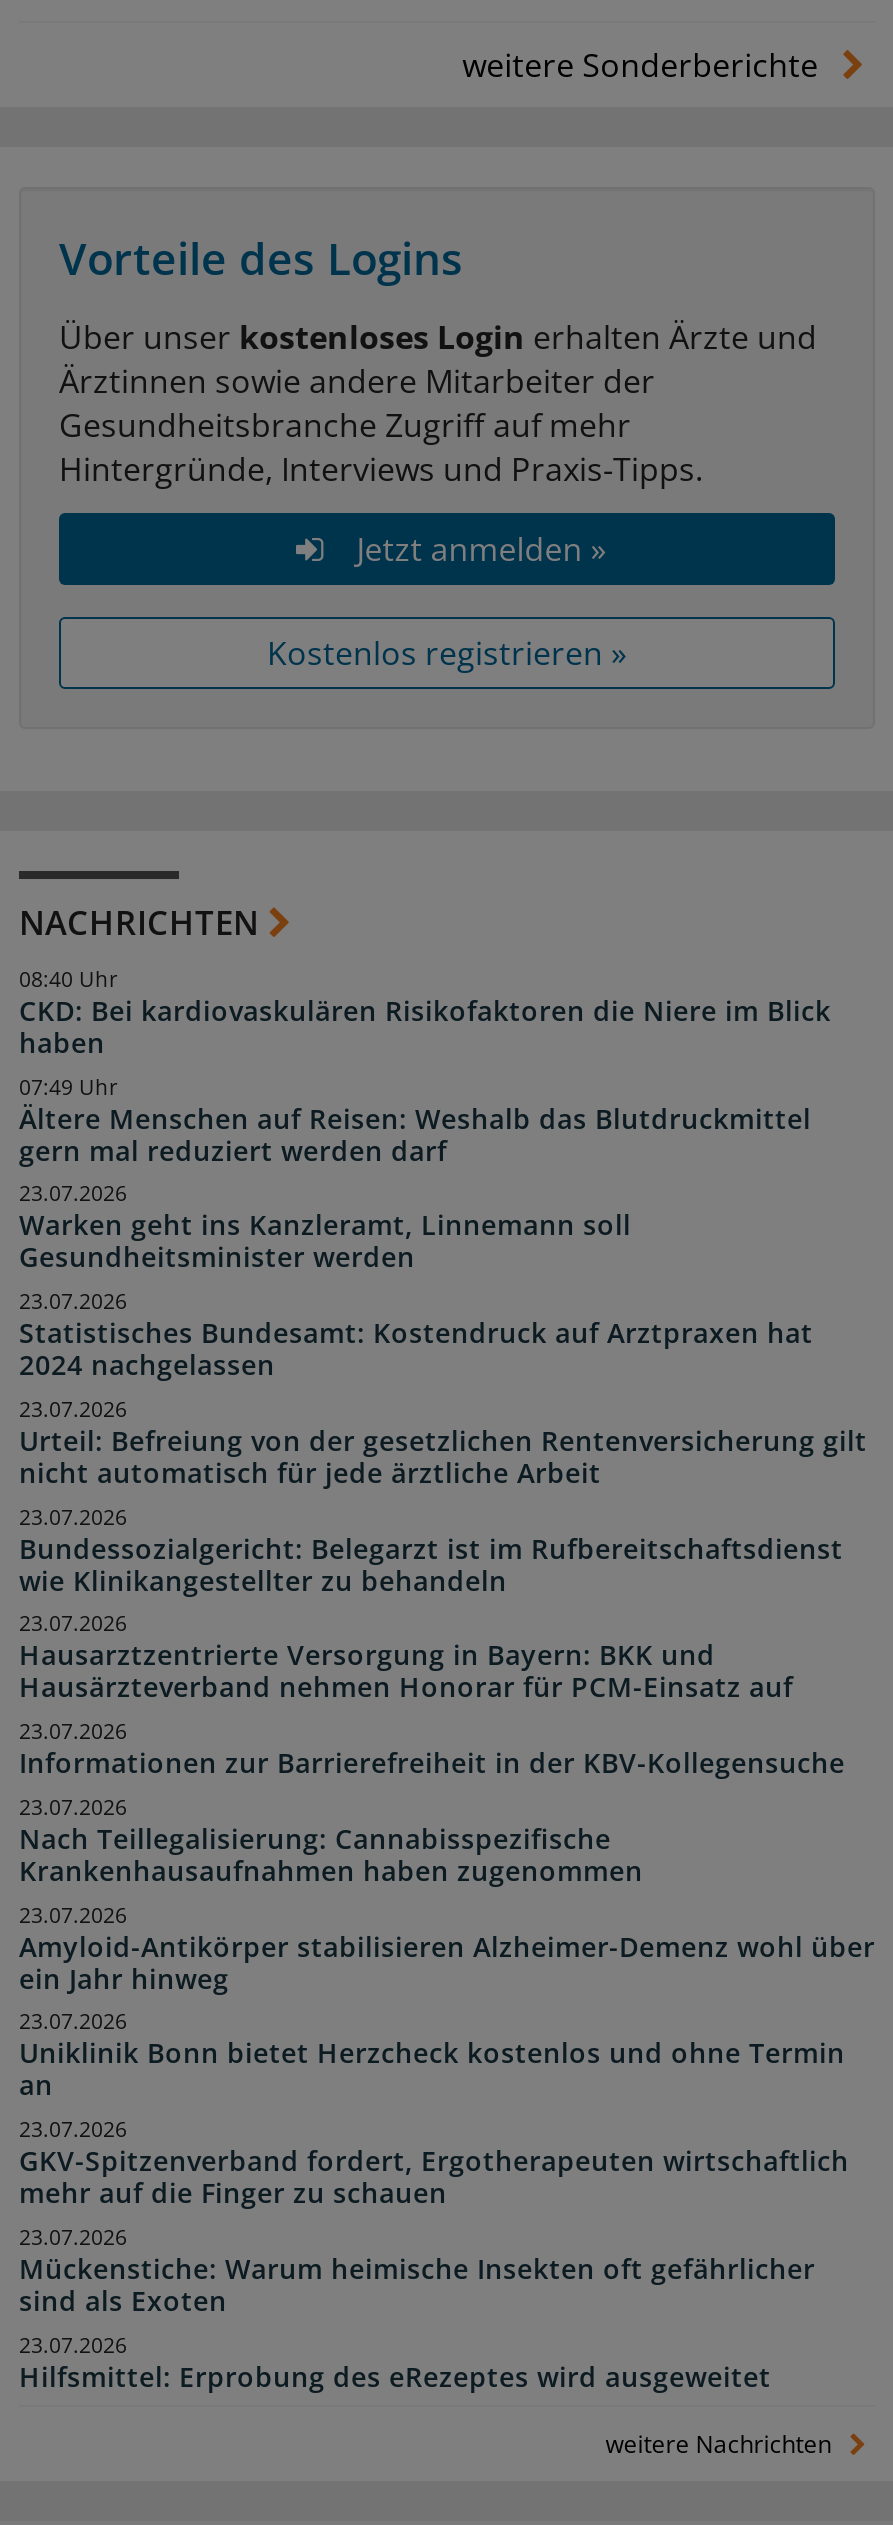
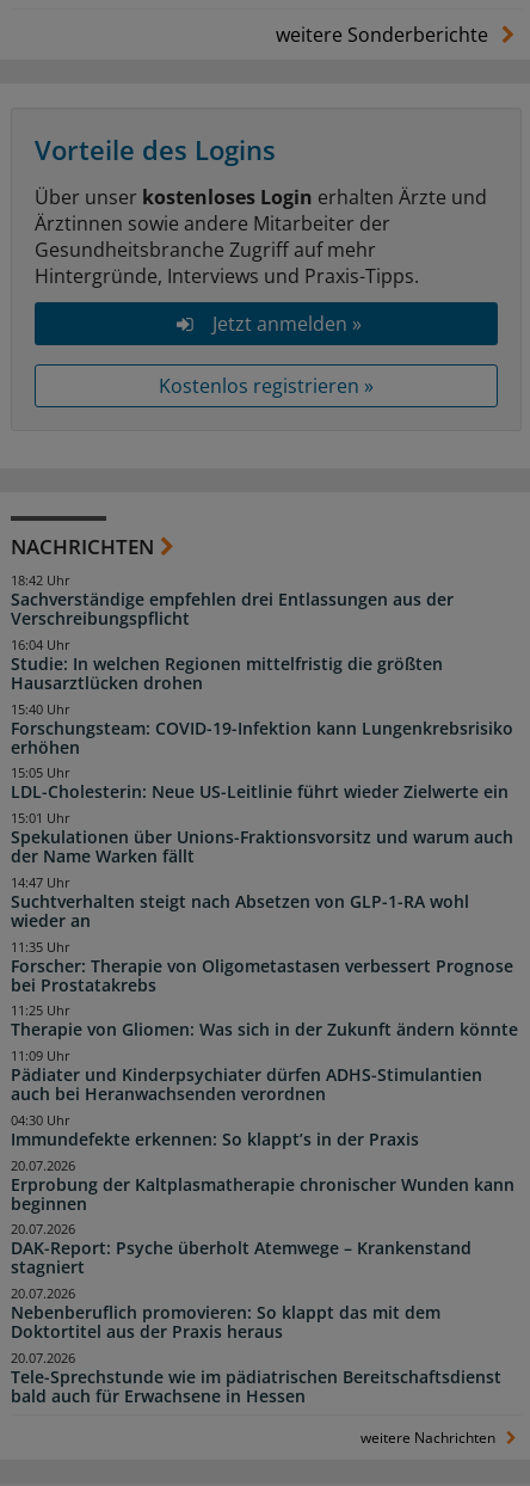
- 08:40 Uhr
+ 18:42 Uhr

- CKD: Bei kardiovaskulären Risikofaktoren die Niere im Blick
- haben
+ Sachverständige empfehlen drei Entlassungen aus der
+ Verschreibungspflicht

- 07:49 Uhr
+ 16:04 Uhr

- Ältere Menschen auf Reisen: Weshalb das Blutdruckmittel
- gern mal reduziert werden darf
+ Studie: In welchen Regionen mittelfristig die größten
+ Hausarztlücken drohen

- 23.07.2026
+ 15:40 Uhr

- Warken geht ins Kanzleramt, Linnemann soll
- Gesundheitsminister werden
+ Forschungsteam: COVID-19-Infektion kann Lungenkrebsrisiko
+ erhöhen

- 23.07.2026
+ 15:05 Uhr

- Statistisches Bundesamt: Kostendruck auf Arztpraxen hat
- 2024 nachgelassen
+ LDL-Cholesterin: Neue US-Leitlinie führt wieder Zielwerte ein

- 23.07.2026
+ 15:01 Uhr

- Urteil: Befreiung von der gesetzlichen Rentenversicherung gilt
- nicht automatisch für jede ärztliche Arbeit
+ Spekulationen über Unions-Fraktionsvorsitz und warum auch
+ der Name Warken fällt

- 23.07.2026
+ 14:47 Uhr

- Bundessozialgericht: Belegarzt ist im Rufbereitschaftsdienst
- wie Klinikangestellter zu behandeln
+ Suchtverhalten steigt nach Absetzen von GLP-1-RA wohl
+ wieder an

- 23.07.2026
+ 11:35 Uhr

- Hausarztzentrierte Versorgung in Bayern: BKK und
- Hausärzteverband nehmen Honorar für PCM-Einsatz auf
+ Forscher: Therapie von Oligometastasen verbessert Prognose
+ bei Prostatakrebs

- 23.07.2026
+ 11:25 Uhr

- Informationen zur Barrierefreiheit in der KBV-Kollegensuche
+ Therapie von Gliomen: Was sich in der Zukunft ändern könnte

- 23.07.2026
+ 11:09 Uhr

- Nach Teillegalisierung: Cannabisspezifische
- Krankenhausaufnahmen haben zugenommen
+ Pädiater und Kinderpsychiater dürfen ADHS-Stimulantien
+ auch bei Heranwachsenden verordnen

- 23.07.2026
+ 04:30 Uhr

- Amyloid-Antikörper stabilisieren Alzheimer-Demenz wohl über
- ein Jahr hinweg
+ Immundefekte erkennen: So klappt’s in der Praxis

- 23.07.2026
+ 20.07.2026

- Uniklinik Bonn bietet Herzcheck kostenlos und ohne Termin
- an
+ Erprobung der Kaltplasmatherapie chronischer Wunden kann
+ beginnen

- 23.07.2026
+ 20.07.2026

- GKV-Spitzenverband fordert, Ergotherapeuten wirtschaftlich
- mehr auf die Finger zu schauen
+ DAK-Report: Psyche überholt Atemwege – Krankenstand
+ stagniert

- 23.07.2026
+ 20.07.2026

- Mückenstiche: Warum heimische Insekten oft gefährlicher
- sind als Exoten
+ Nebenberuflich promovieren: So klappt das mit dem
+ Doktortitel aus der Praxis heraus

- 23.07.2026
+ 20.07.2026

- Hilfsmittel: Erprobung des eRezeptes wird ausgeweitet
+ Tele-Sprechstunde wie im pädiatrischen Bereitschaftsdienst
+ bald auch für Erwachsene in Hessen
